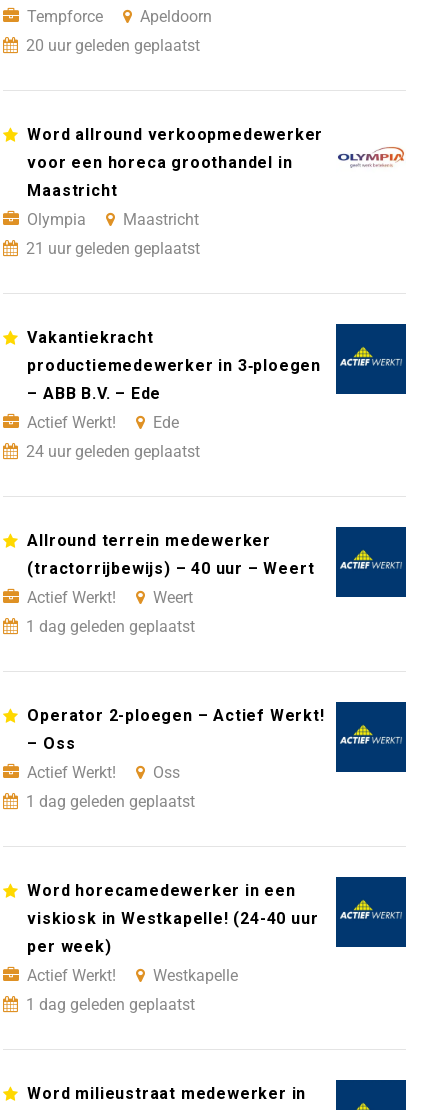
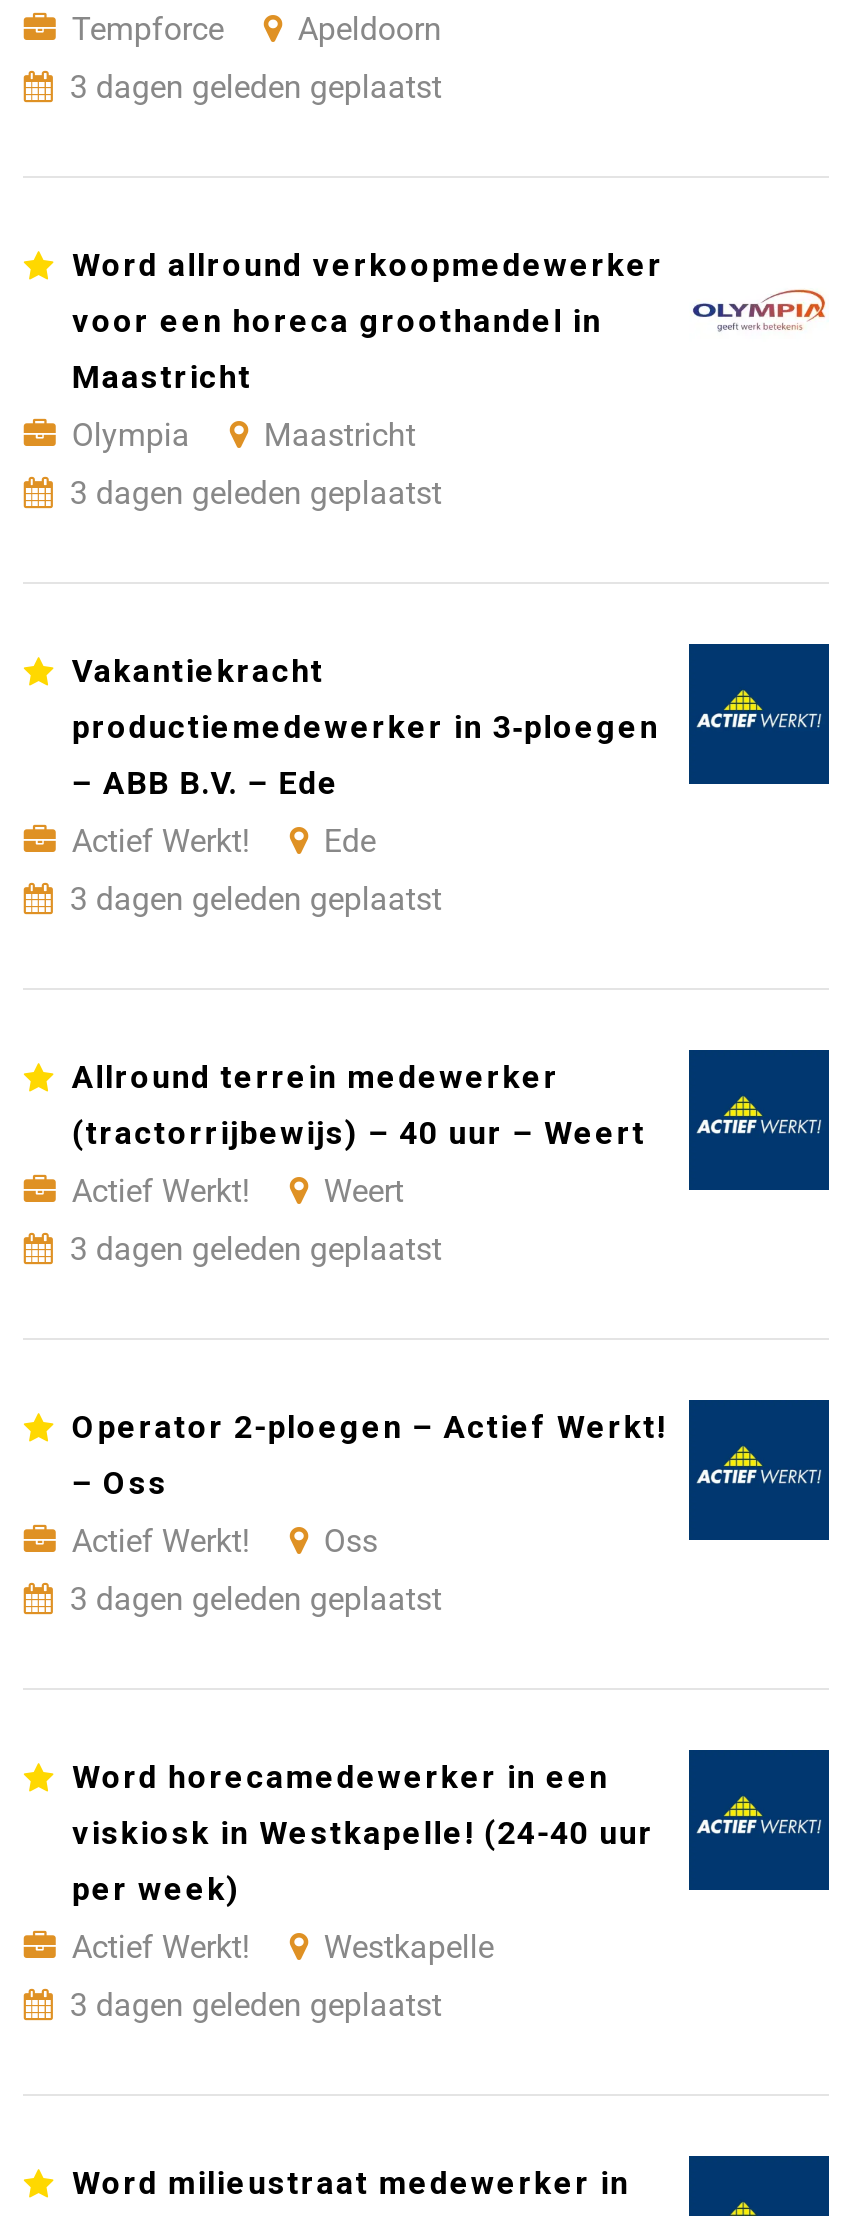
- 20 uur geleden geplaatst
+ 3 dagen geleden geplaatst

- 21 uur geleden geplaatst
+ 3 dagen geleden geplaatst

- 24 uur geleden geplaatst
+ 3 dagen geleden geplaatst

- 1 dag geleden geplaatst
+ 3 dagen geleden geplaatst

- 1 dag geleden geplaatst
+ 3 dagen geleden geplaatst

- 1 dag geleden geplaatst
+ 3 dagen geleden geplaatst
